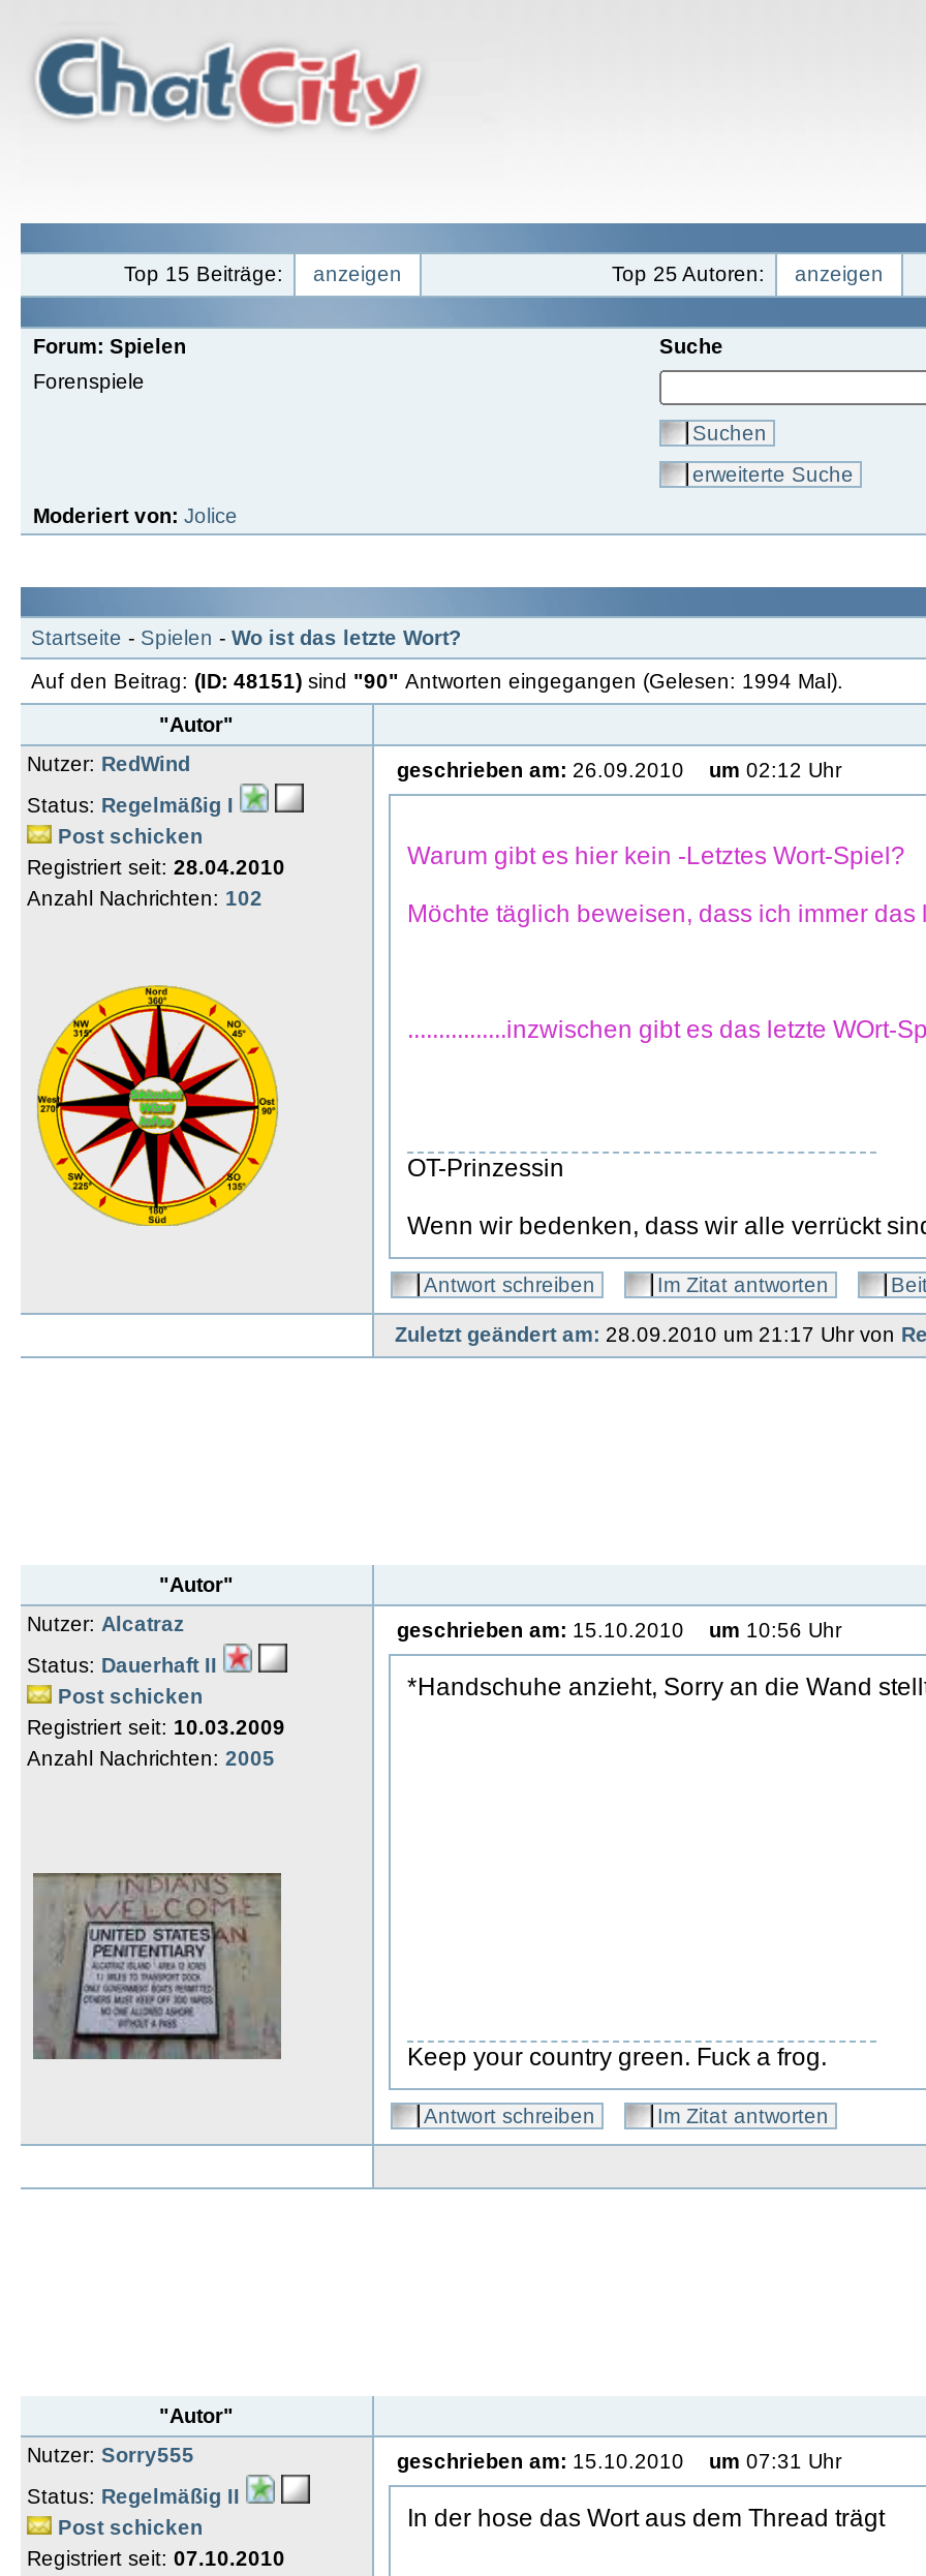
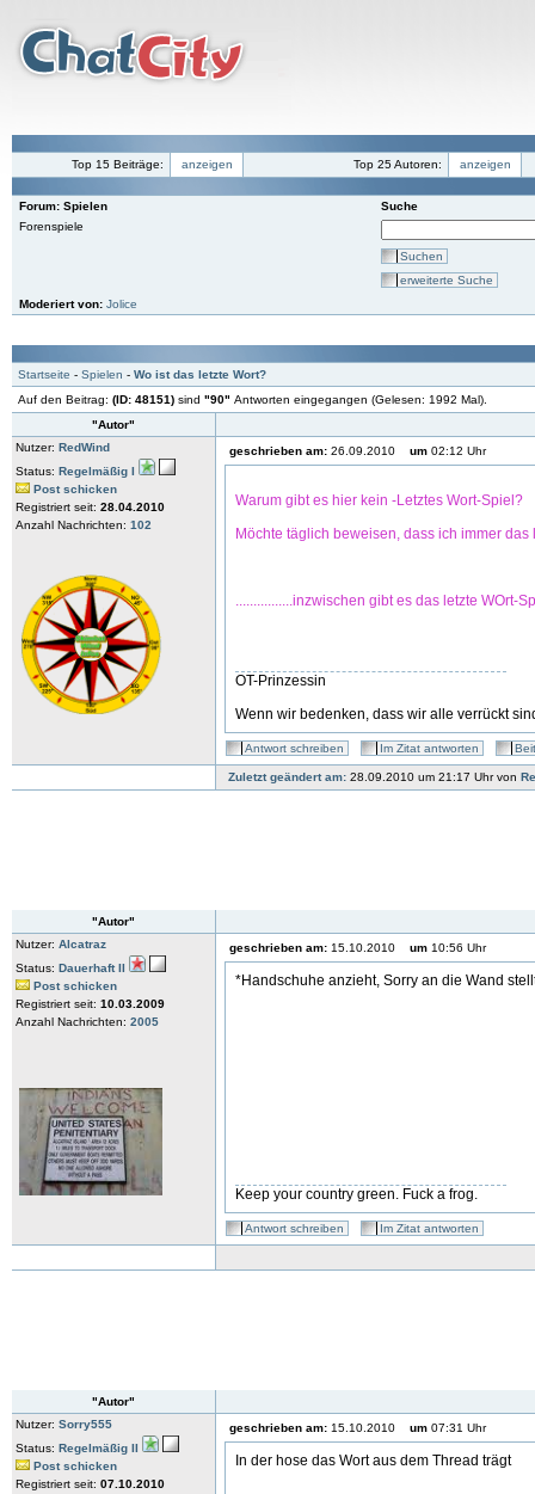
- Auf den Beitrag: (ID: 48151) sind "90" Antworten eingegangen (Gelesen: 1994 Mal).
+ Auf den Beitrag: (ID: 48151) sind "90" Antworten eingegangen (Gelesen: 1992 Mal).
